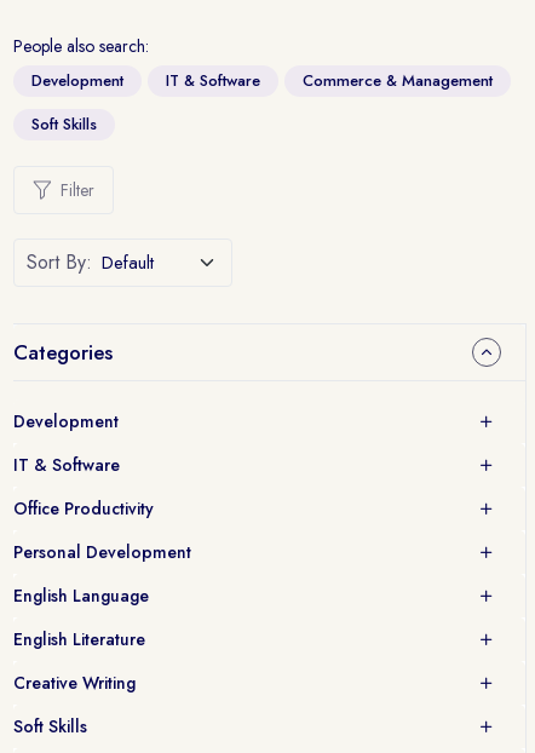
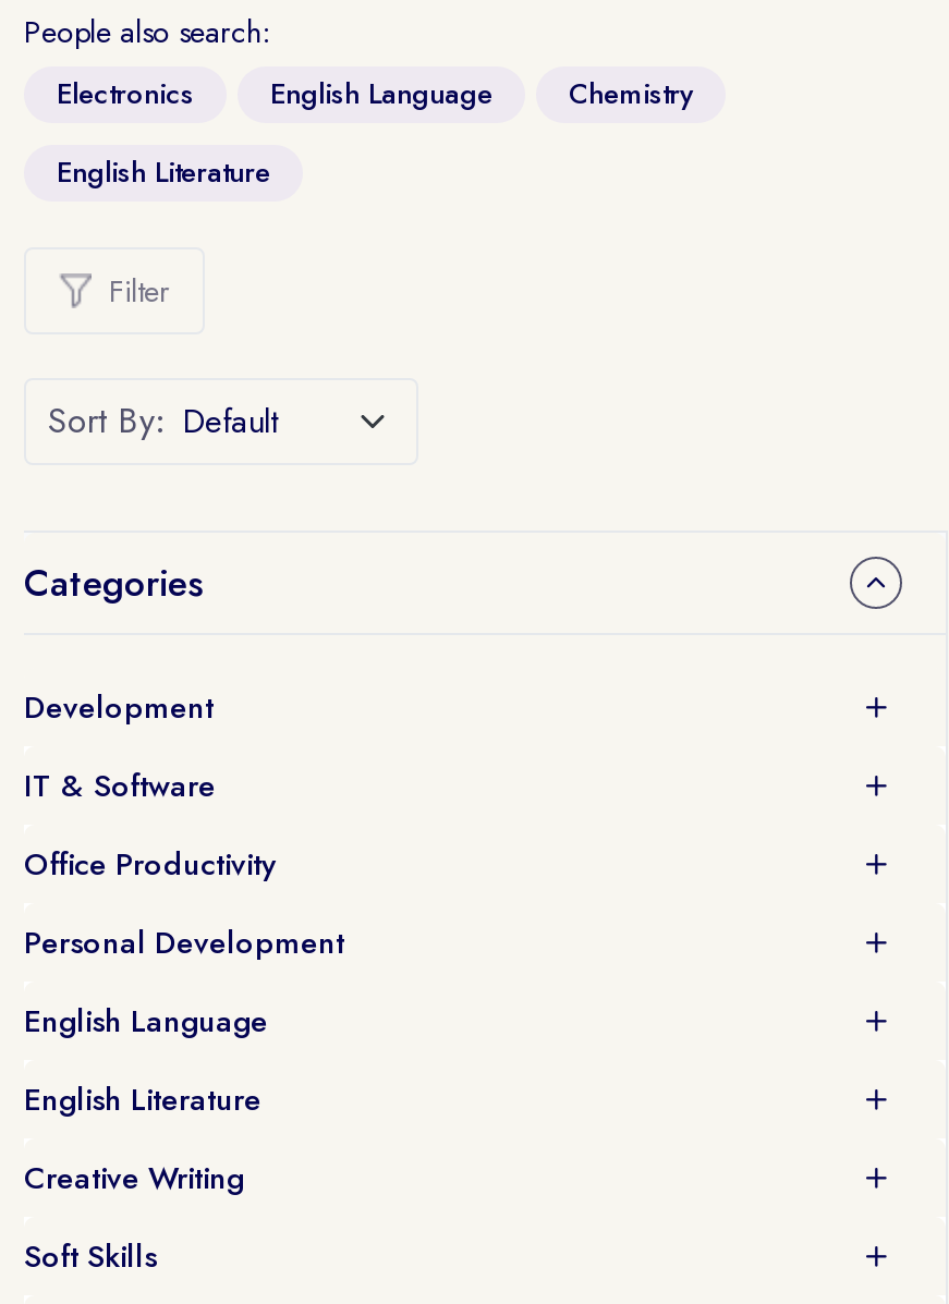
- Development
- IT & Software
- Commerce & Management
+ Electronics
+ English Language
+ Chemistry

- Soft Skills
+ English Literature
